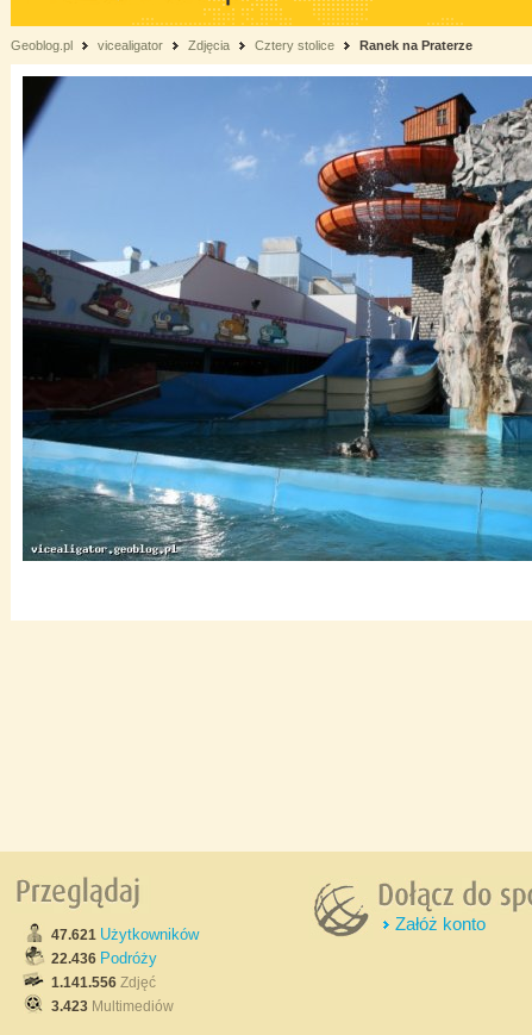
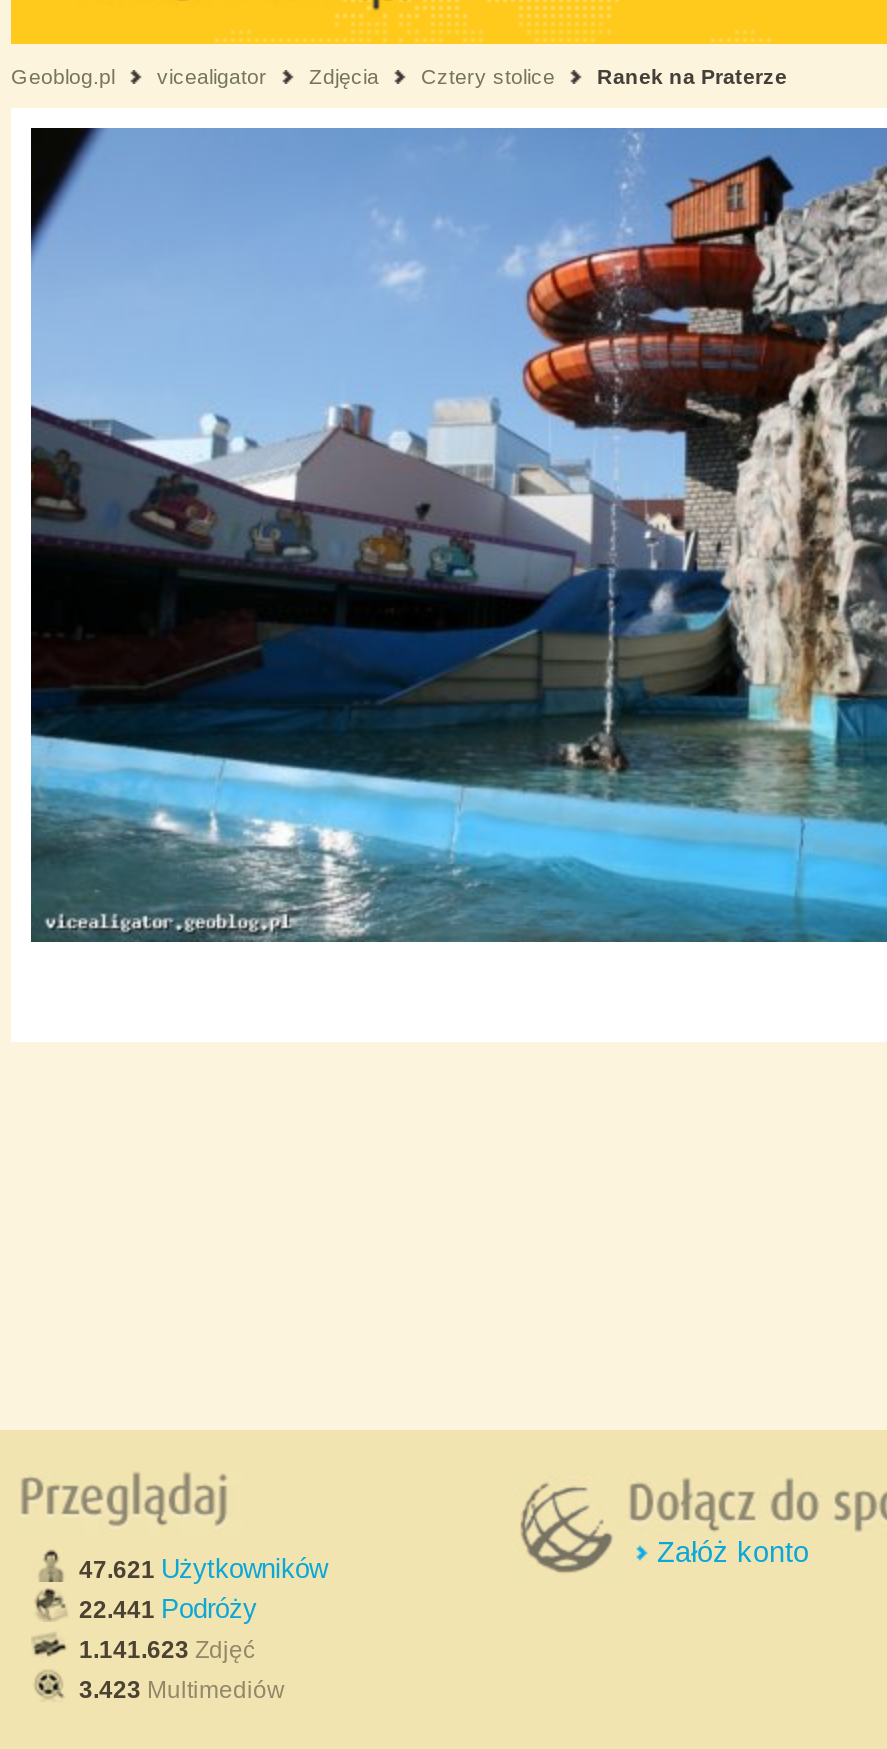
- 22.436 Podróży
+ 22.441 Podróży

- 1.141.556 Zdjęć
+ 1.141.623 Zdjęć
